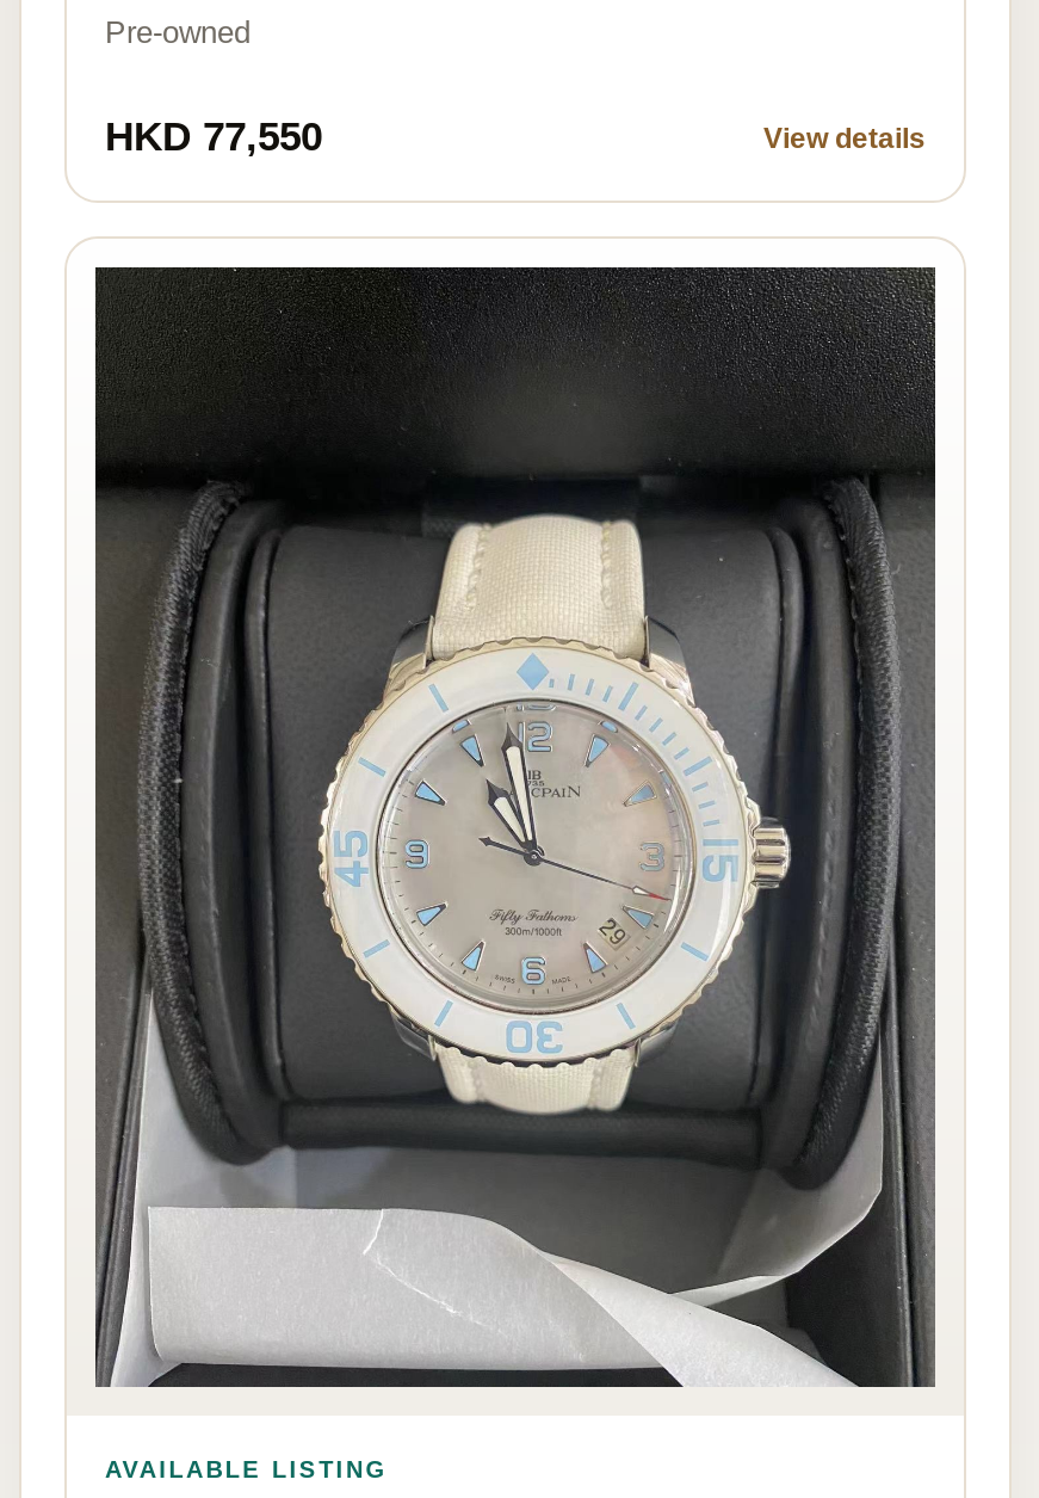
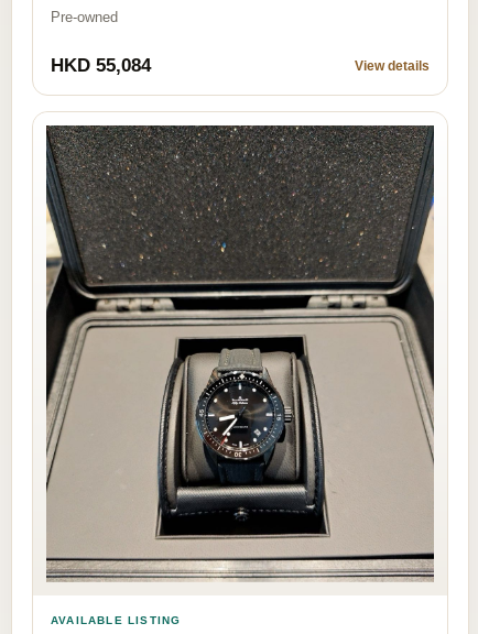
- HKD 77,550
+ HKD 55,084

- [image]
+ [image]
